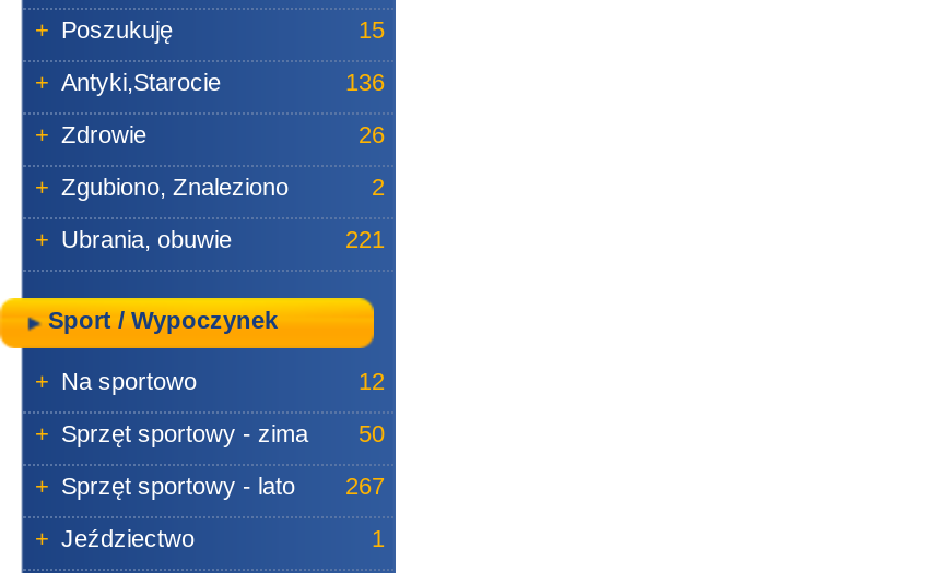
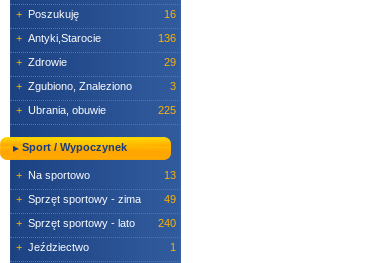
- 15
+ 16

- 26
+ 29

- 2
+ 3

- 221
+ 225

- 12
+ 13

- + Sprzęt sportowy - zima 50
+ + Sprzęt sportowy - zima 49

- + Sprzęt sportowy - lato 267
+ + Sprzęt sportowy - lato 240
